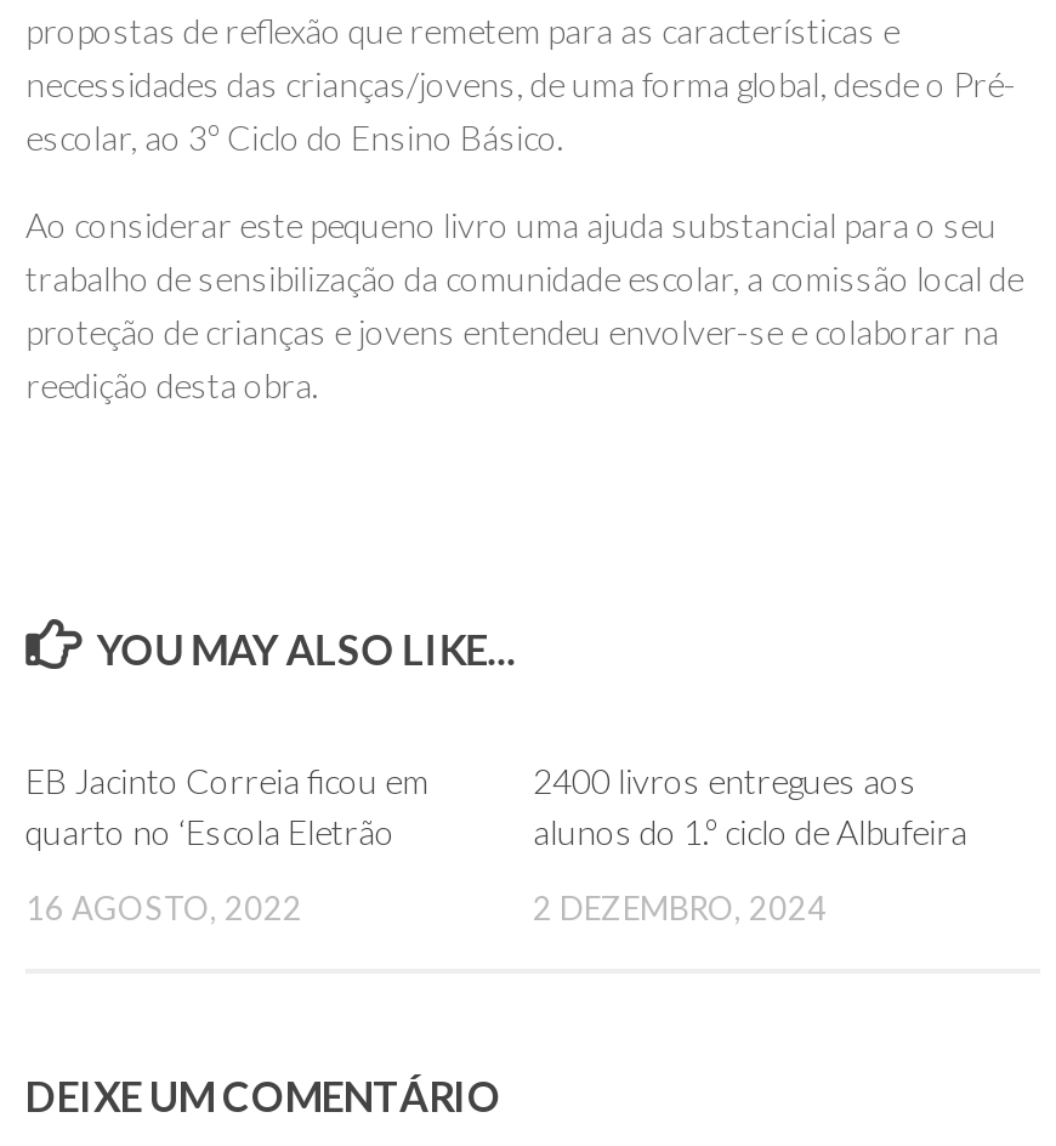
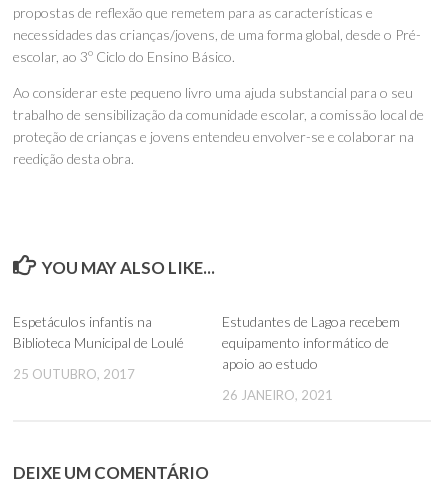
- EB Jacinto Correia ficou em
- quarto no ‘Escola Eletrão
+ Espetáculos infantis na
+ Biblioteca Municipal de Loulé

- 2400 livros entregues aos
- alunos do 1.º ciclo de Albufeira
+ Estudantes de Lagoa recebem
+ equipamento informático de
+ apoio ao estudo

- 16 AGOSTO, 2022
+ 25 OUTUBRO, 2017

- 2 DEZEMBRO, 2024
+ 26 JANEIRO, 2021
